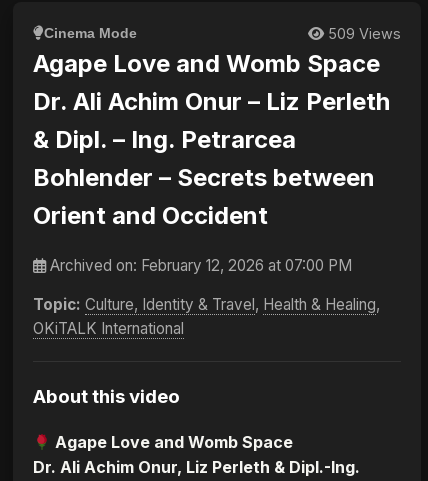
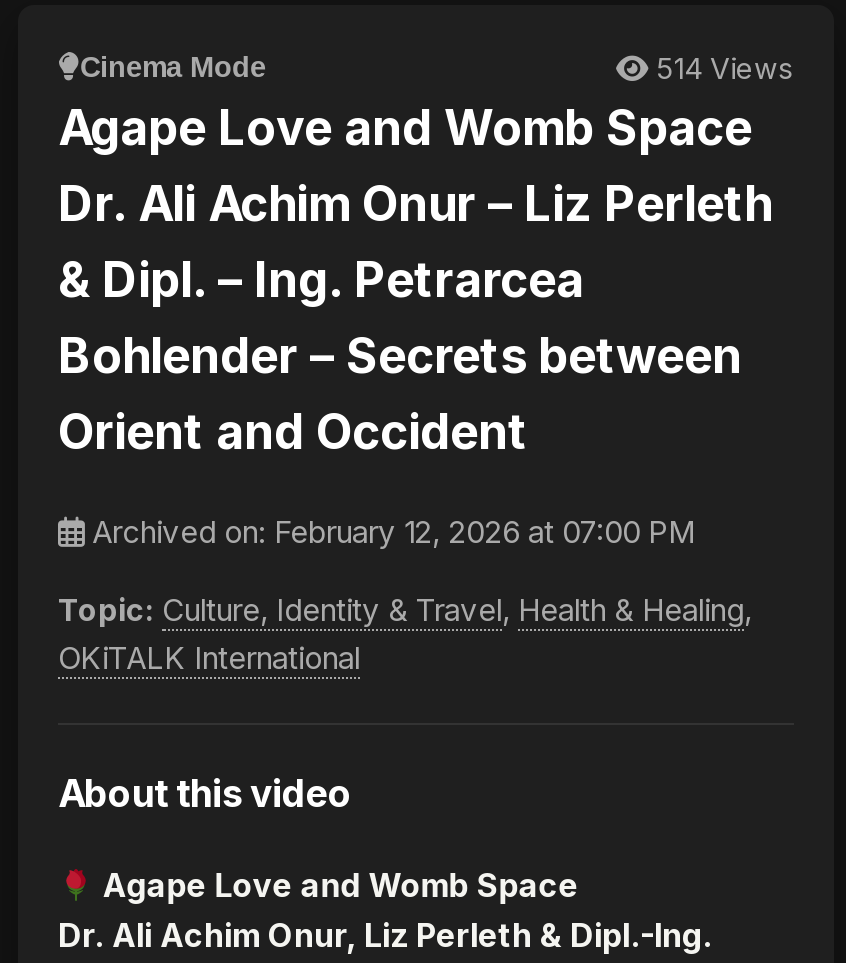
- 509 Views
+ 514 Views
